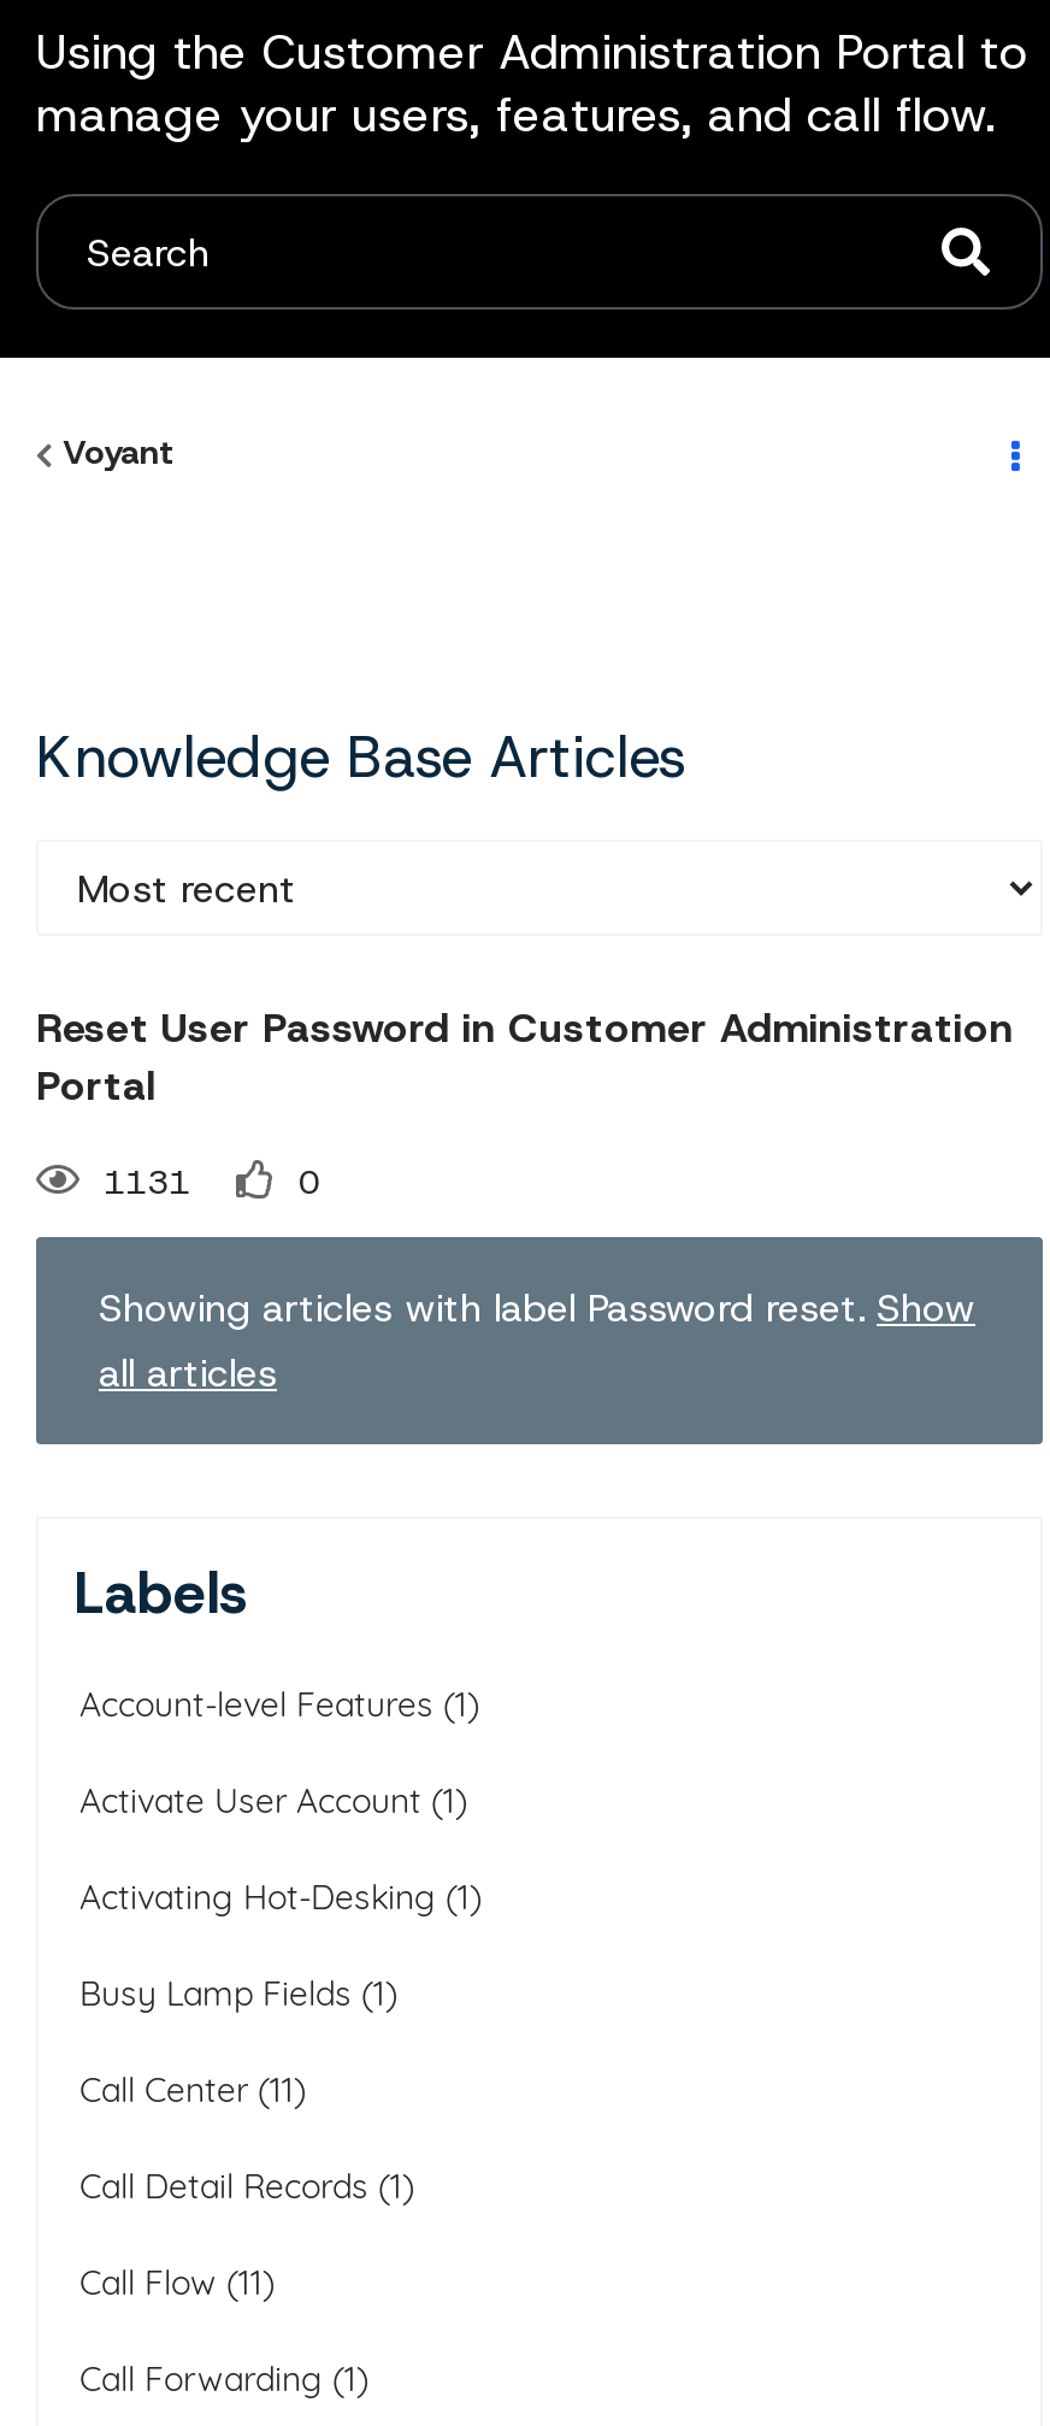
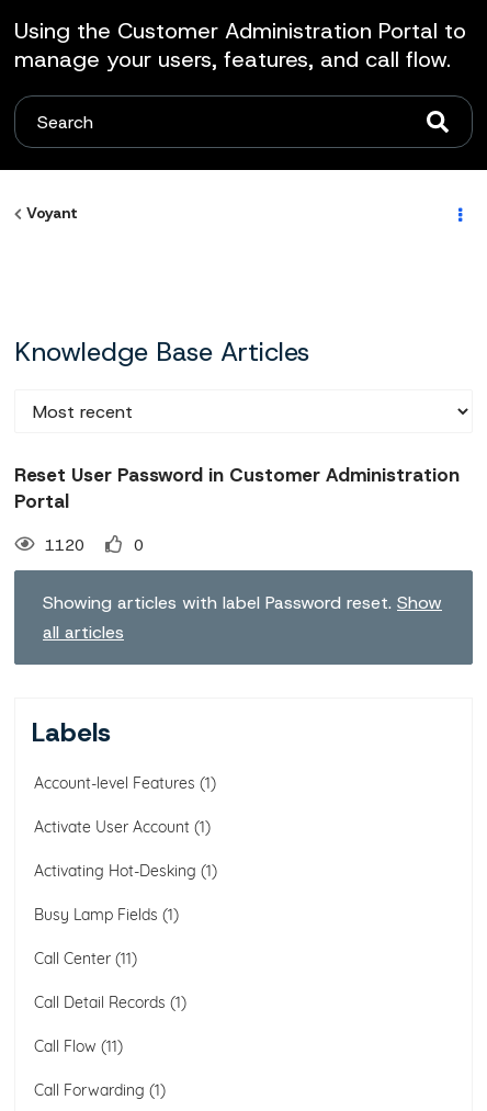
- 1131
+ 1120
